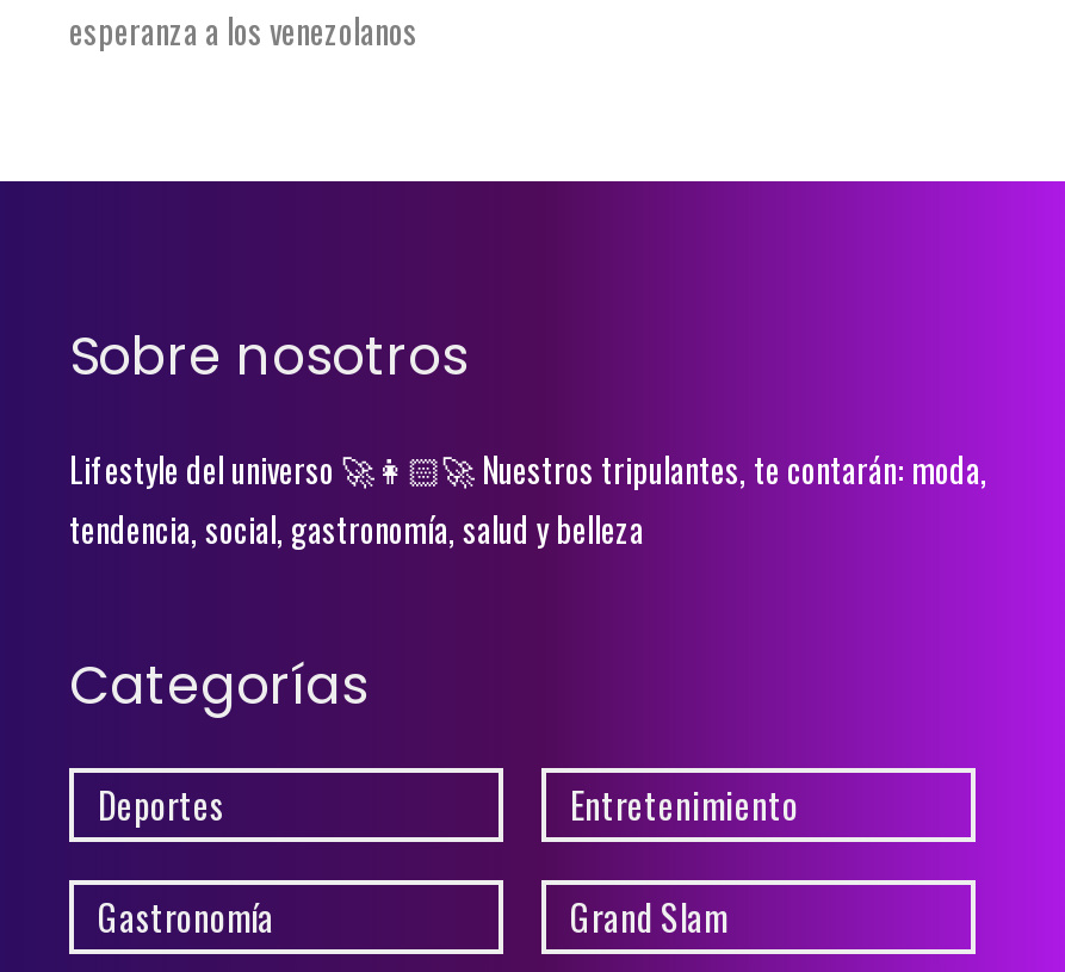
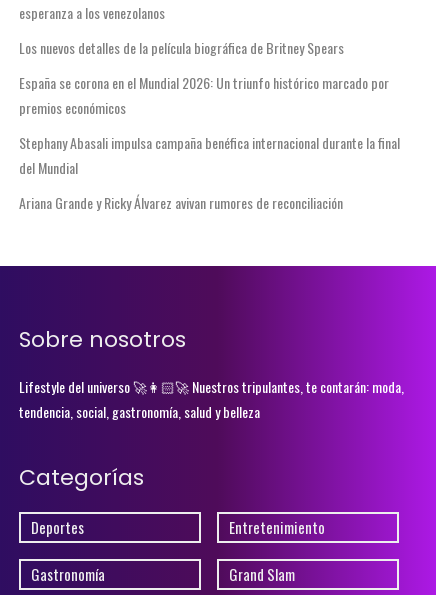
+ Los nuevos detalles de la película biográfica de Britney Spears
+ España se corona en el Mundial 2026: Un triunfo histórico marcado por
+ premios económicos
+ Stephany Abasali impulsa campaña benéfica internacional durante la final
+ del Mundial
+ Ariana Grande y Ricky Álvarez avivan rumores de reconciliación
